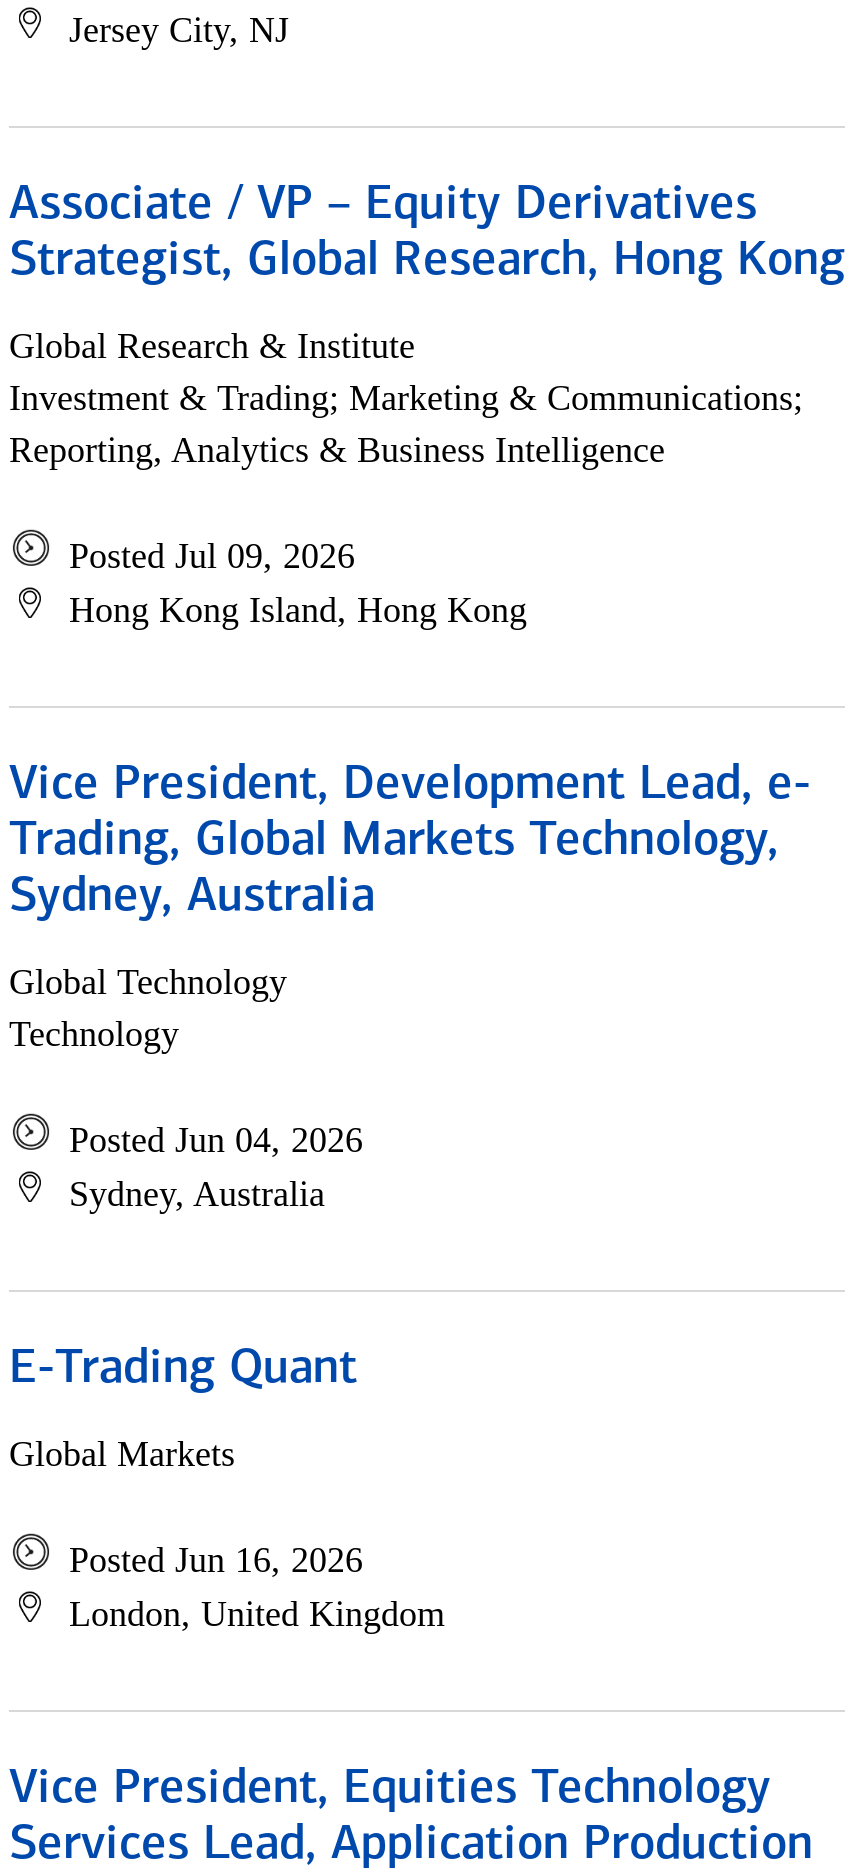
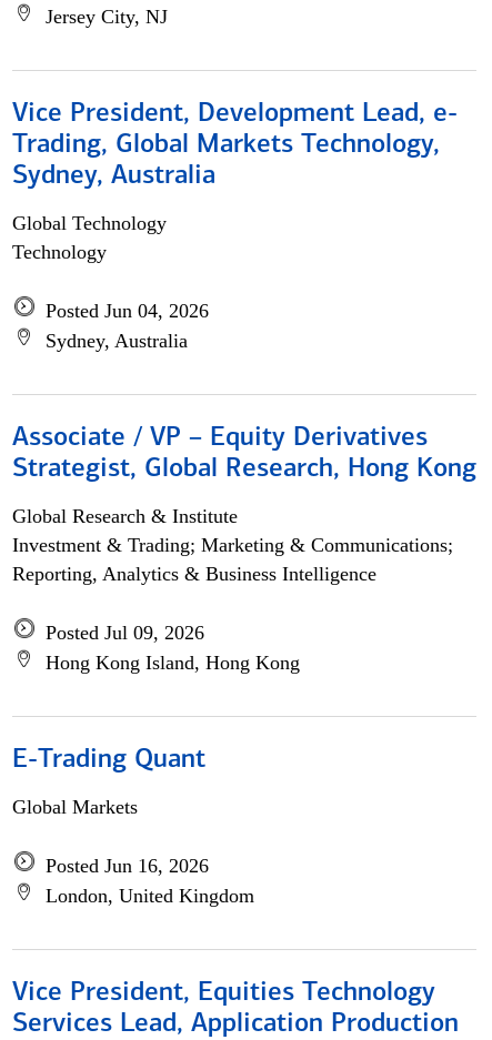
moved down: Associate / VP – Equity Derivatives | Strategist, Global Research, Hong Kong | Global Research & Institute | Investment & Trading; Marketing & Communications; | Reporting, Analytics & Business Intelligence | Posted Jul 09, 2026 | Hong Kong Island, Hong Kong

moved up: Vice President, Development Lead, e- | Trading, Global Markets Technology, | Sydney, Australia | Global Technology | Technology | Posted Jun 04, 2026 | Sydney, Australia
